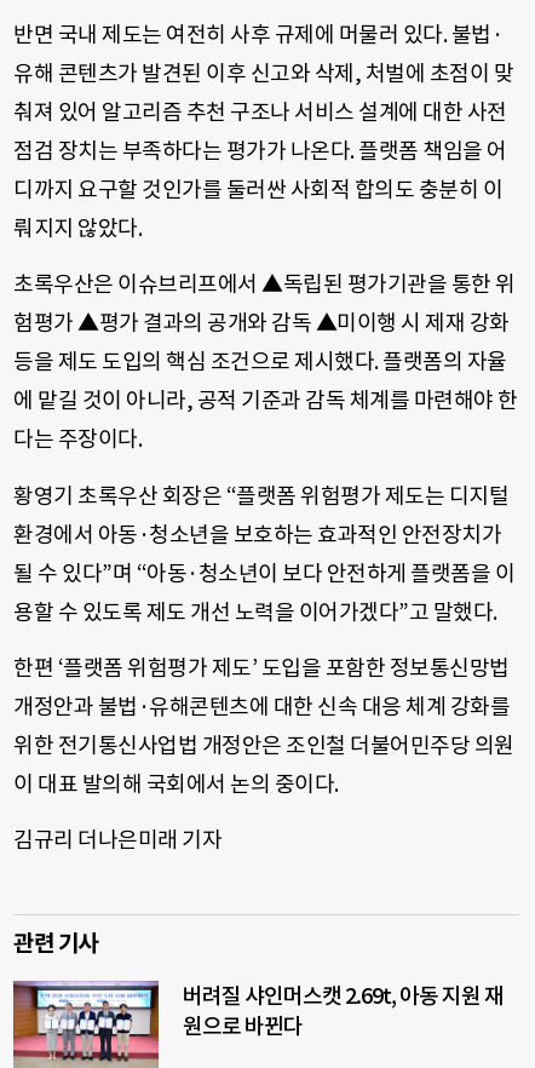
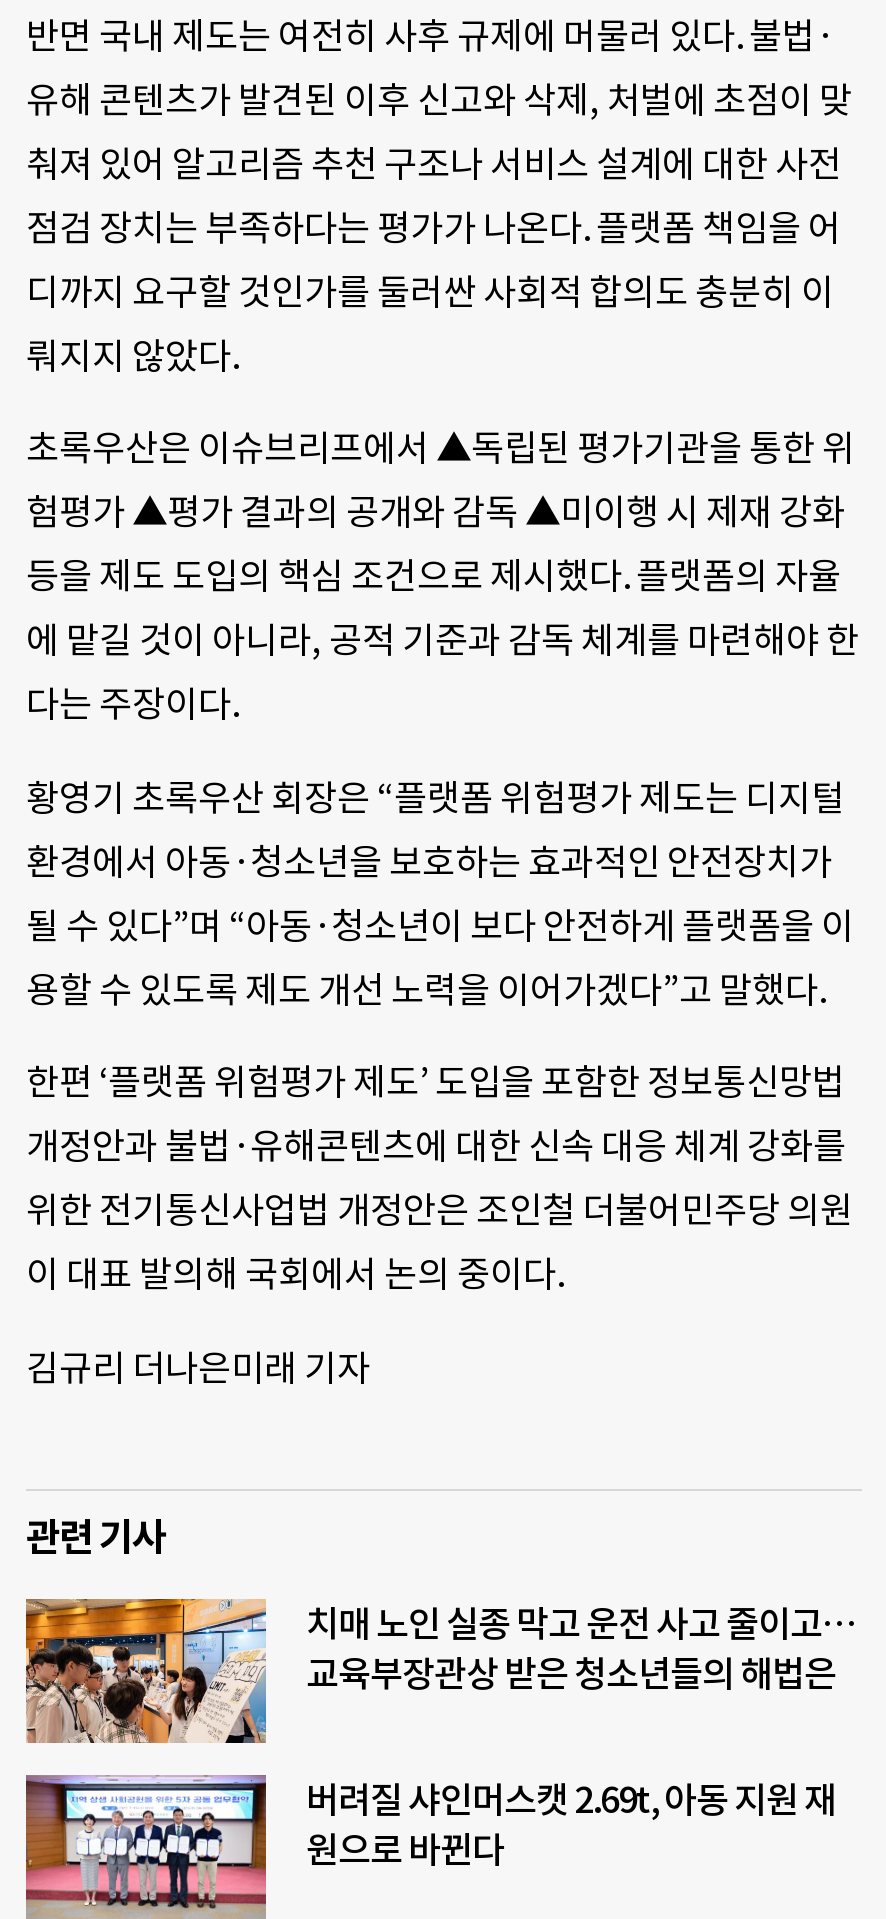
+ [image]
+ 치매 노인 실종 막고 운전 사고 줄이고…
+ 교육부장관상 받은 청소년들의 해법은
